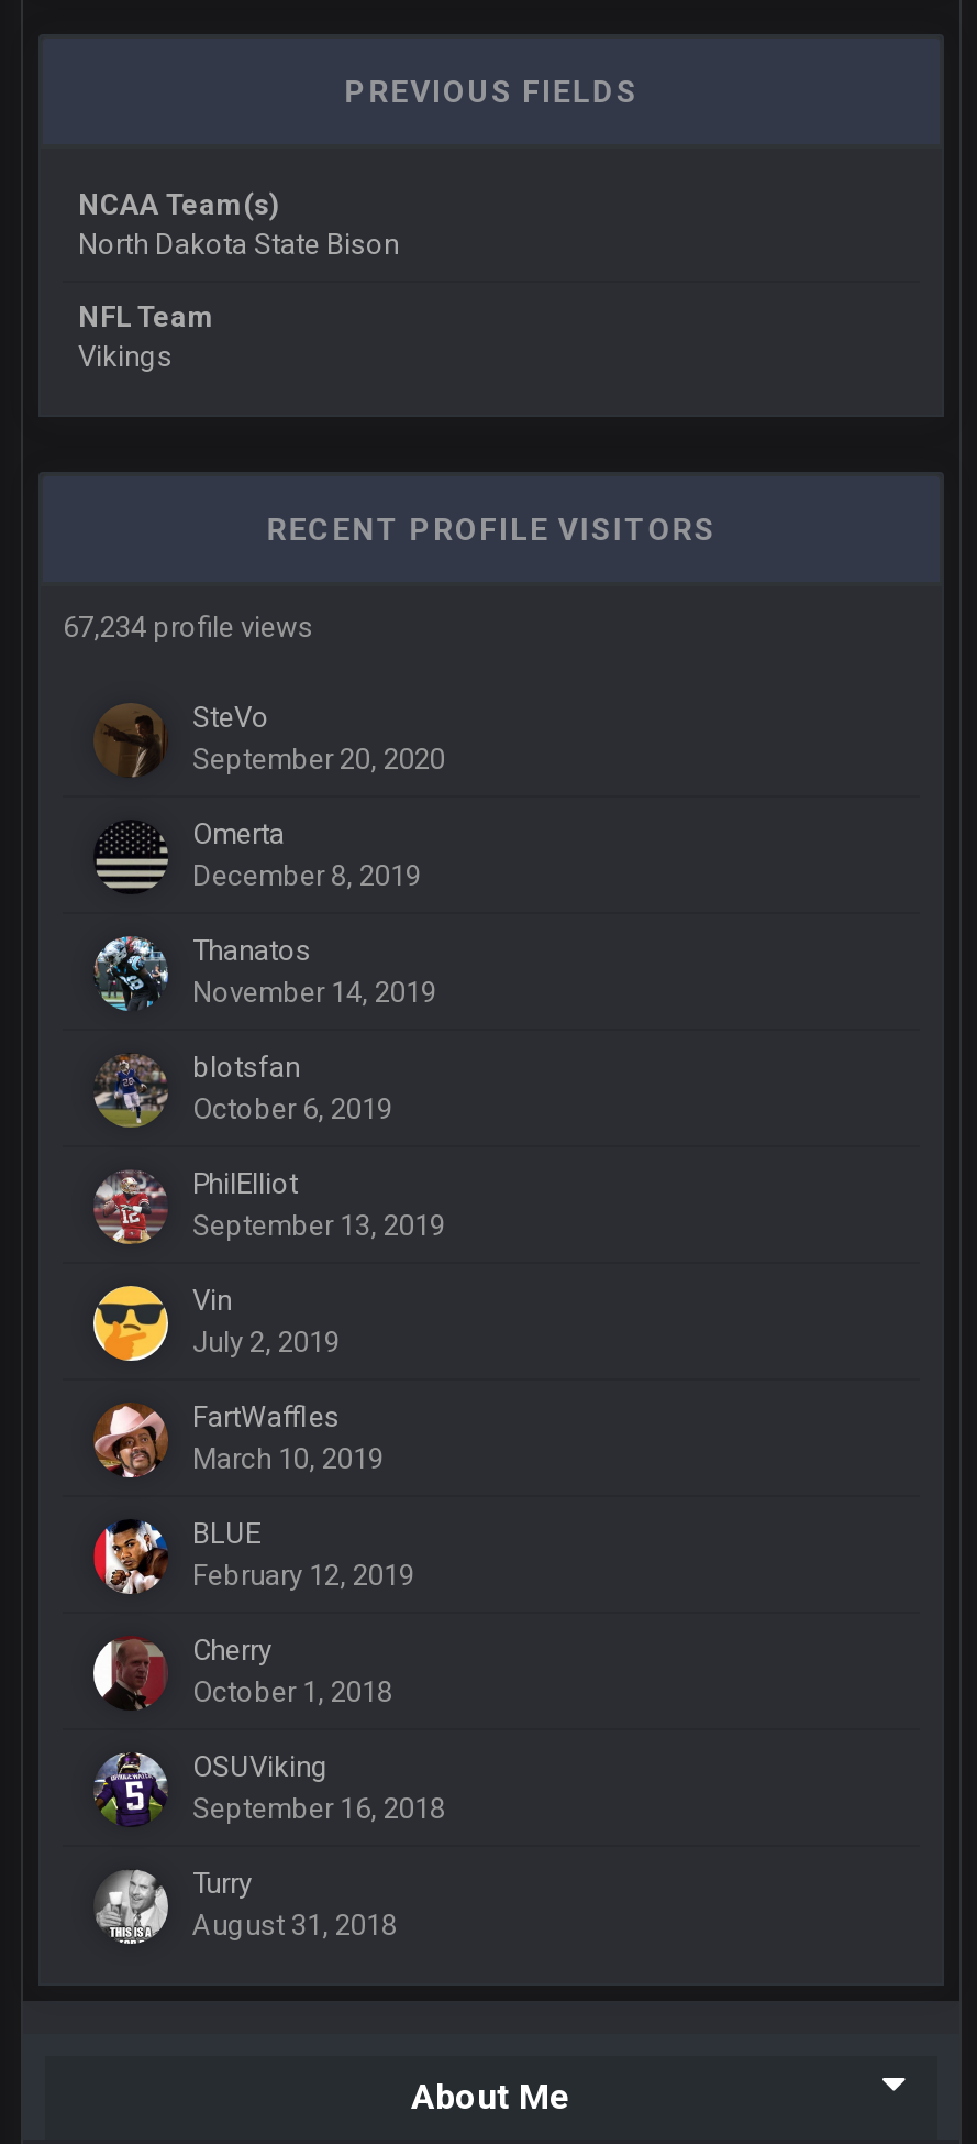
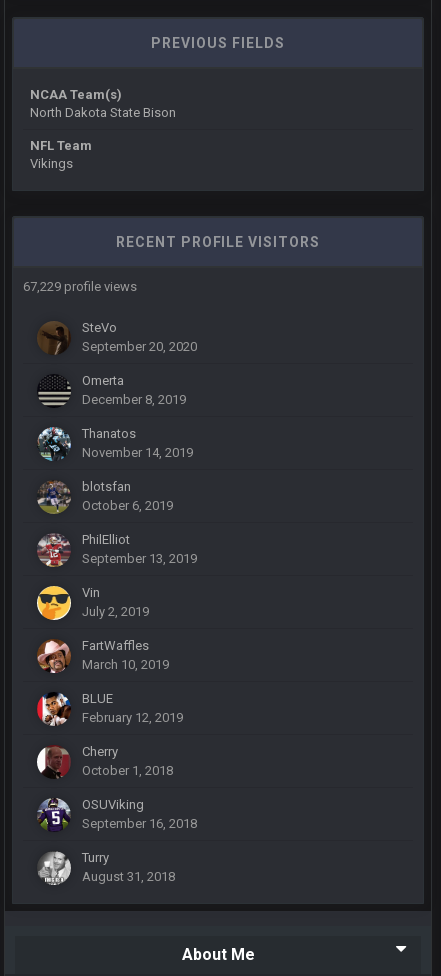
- 67,234 profile views
+ 67,229 profile views
